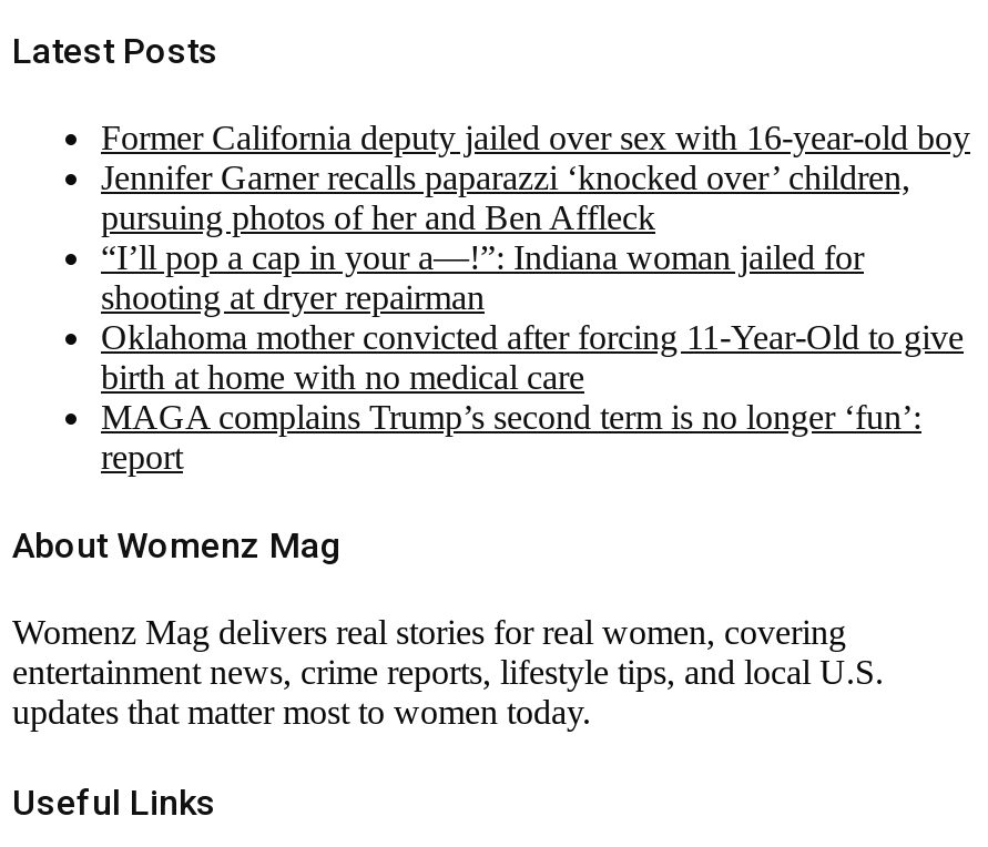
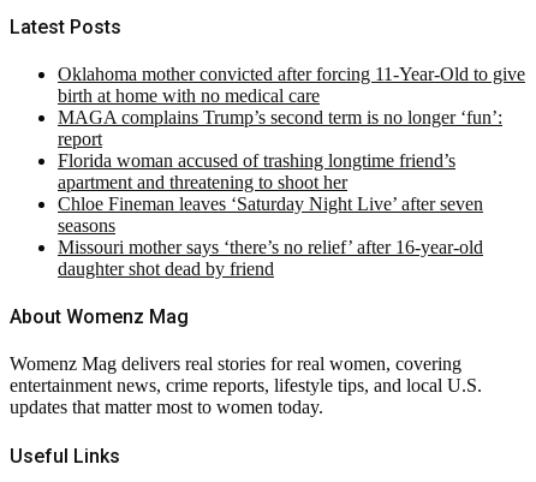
- Former California deputy jailed over sex with 16-year-old boy
- Jennifer Garner recalls paparazzi ‘knocked over’ children,
- pursuing photos of her and Ben Affleck
- “I’ll pop a cap in your a—!”: Indiana woman jailed for
- shooting at dryer repairman

moved up: Oklahoma mother convicted after forcing 11-Year-Old to give | birth at home with no medical care | MAGA complains Trump’s second term is no longer ‘fun’: | report

+ Florida woman accused of trashing longtime friend’s
+ apartment and threatening to shoot her
+ Chloe Fineman leaves ‘Saturday Night Live’ after seven
+ seasons
+ Missouri mother says ‘there’s no relief’ after 16-year-old
+ daughter shot dead by friend
